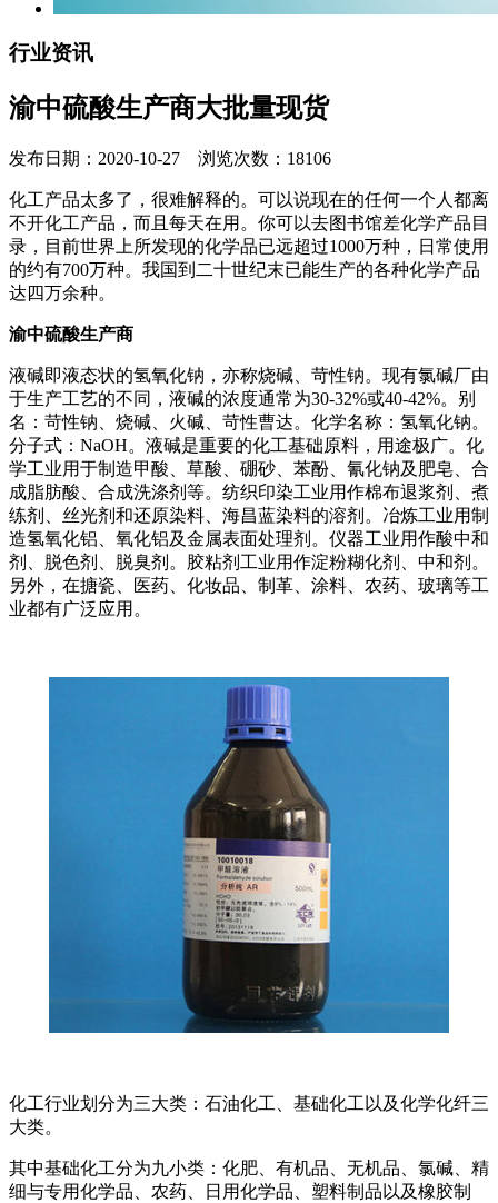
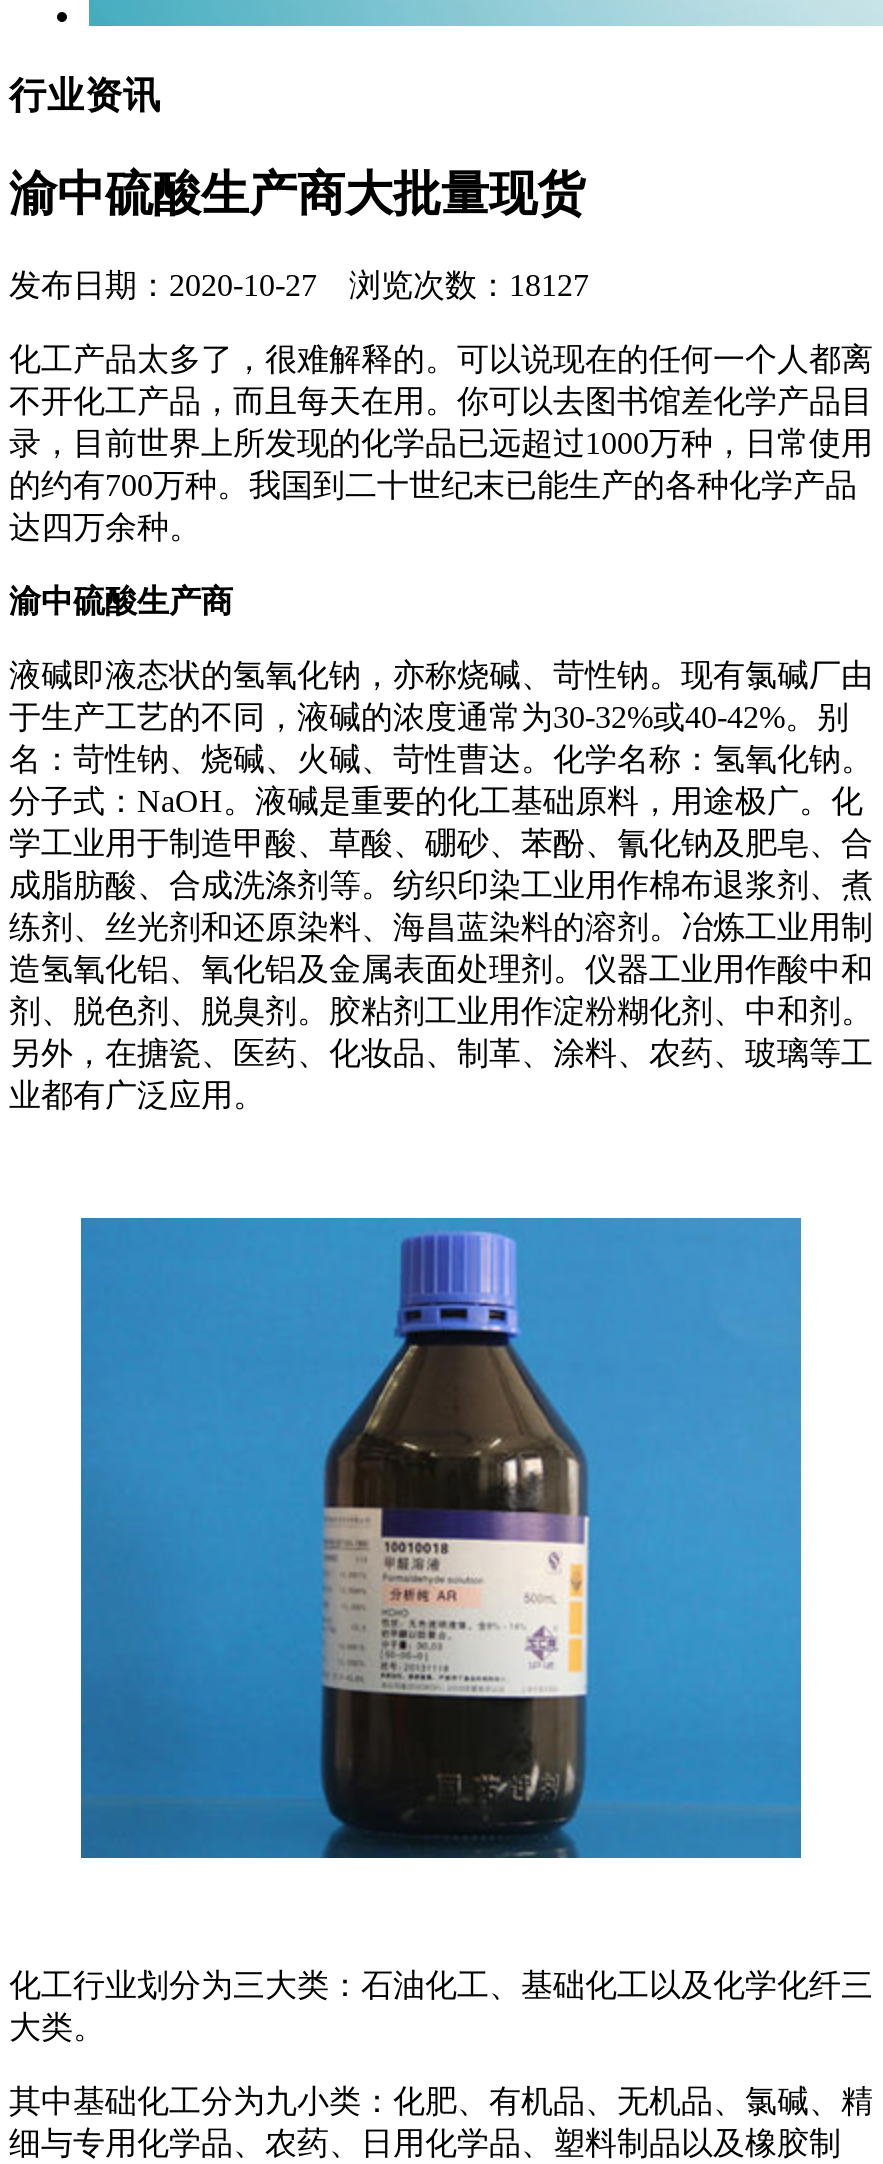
- 发布日期：2020-10-27 浏览次数：18106
+ 发布日期：2020-10-27 浏览次数：18127
